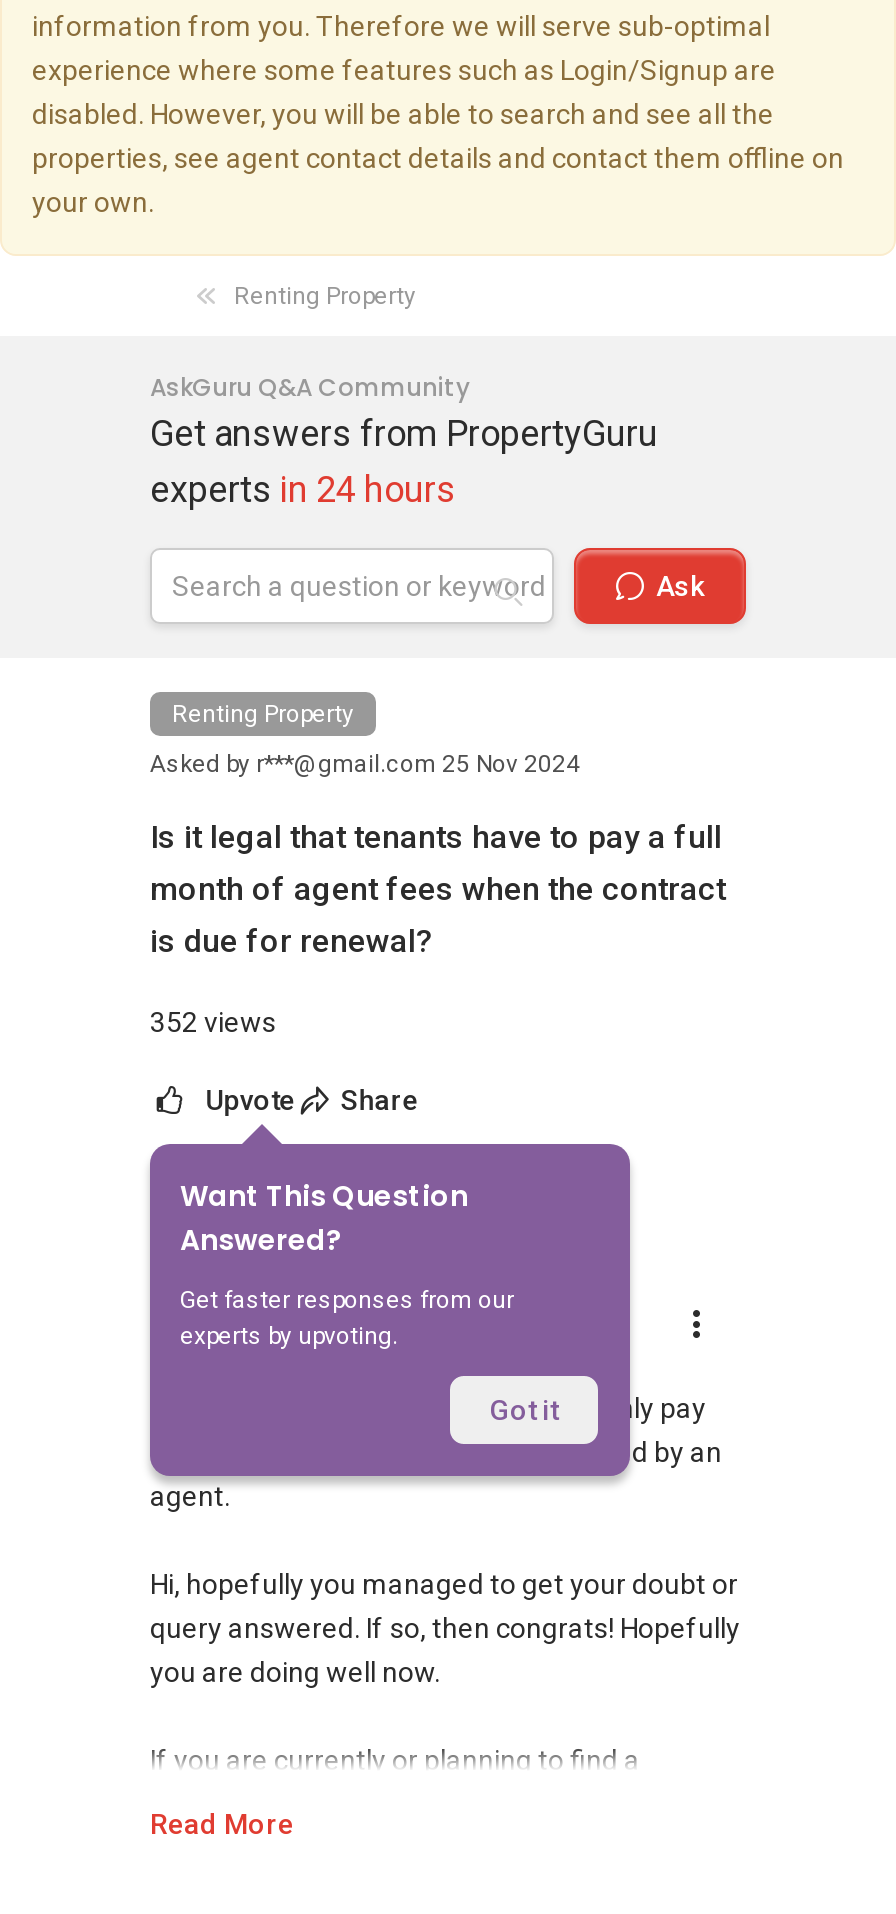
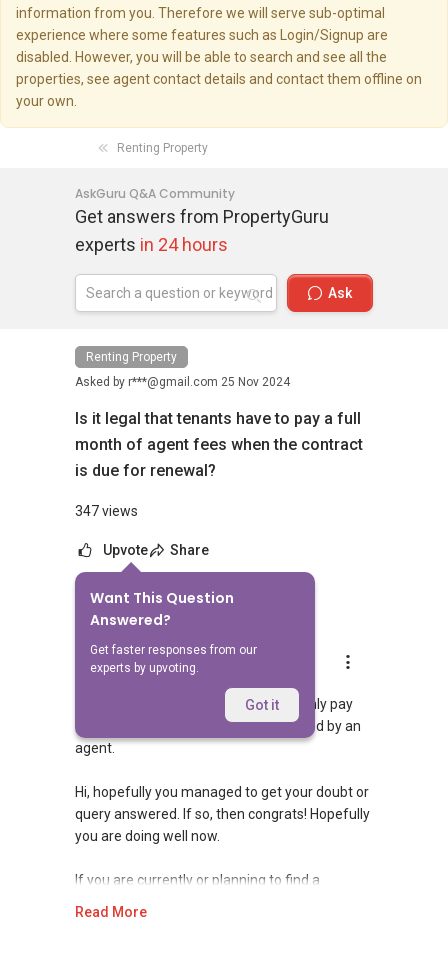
- 352 views
+ 347 views
